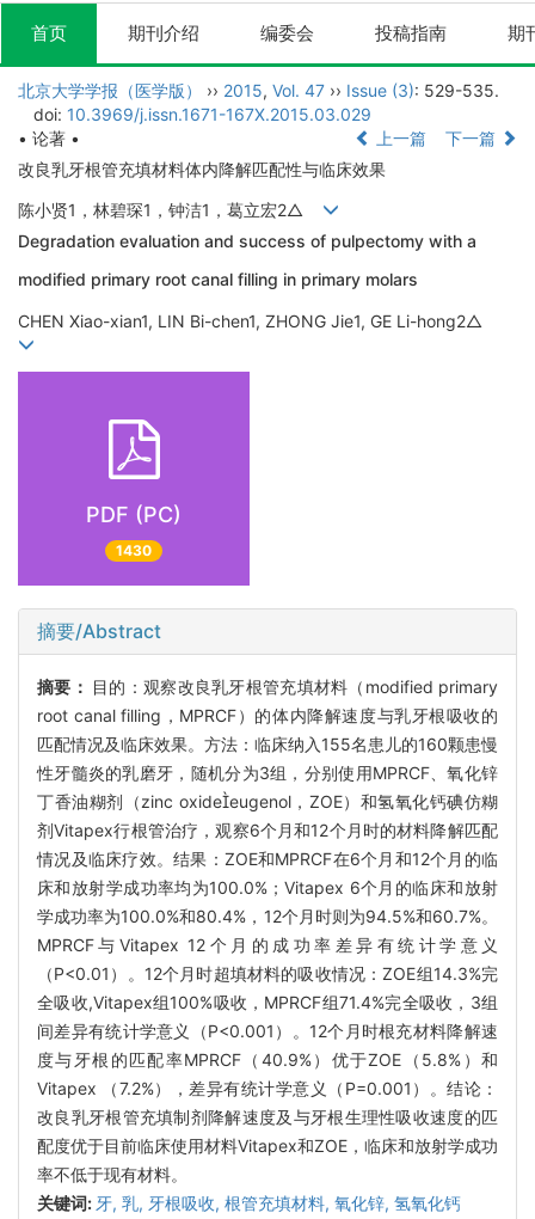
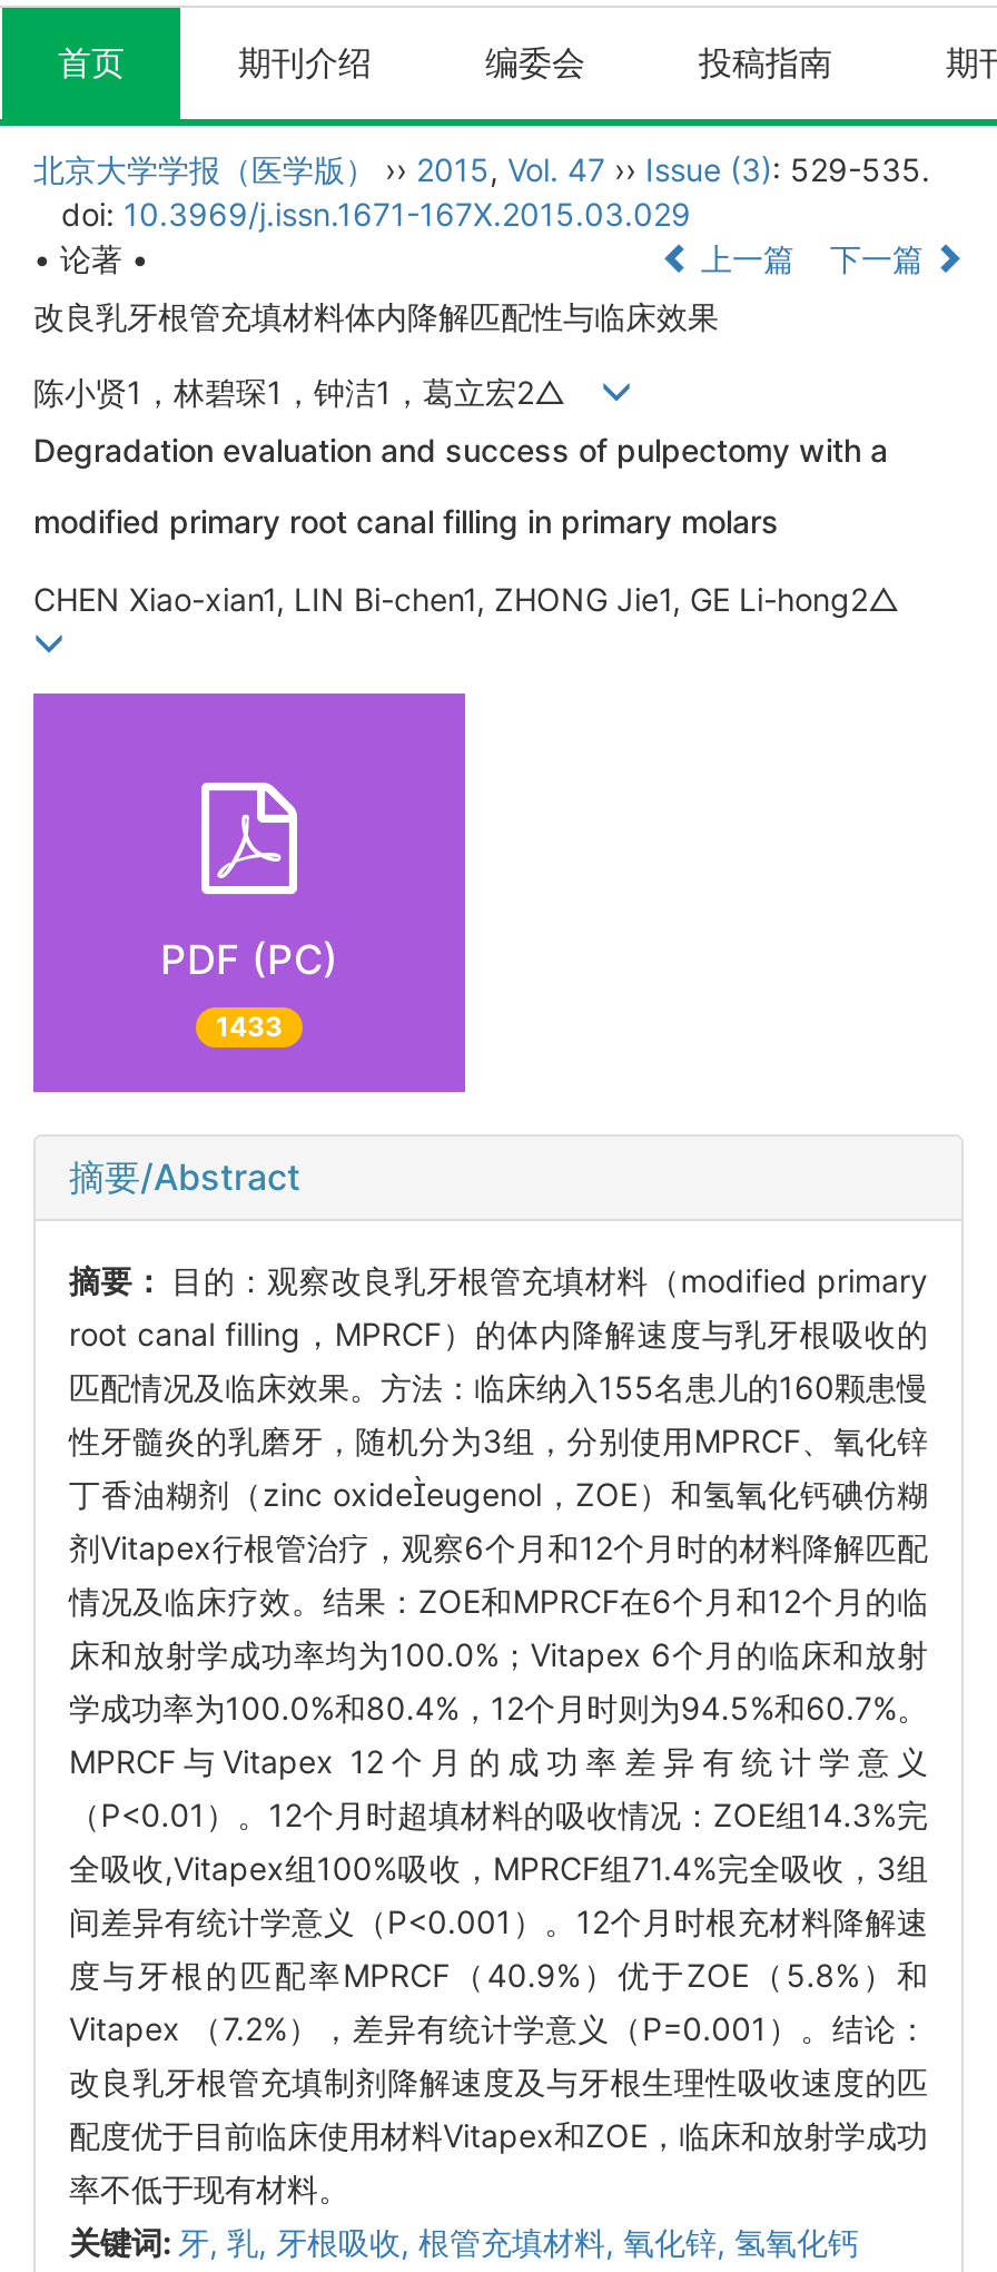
- 1430
+ 1433
